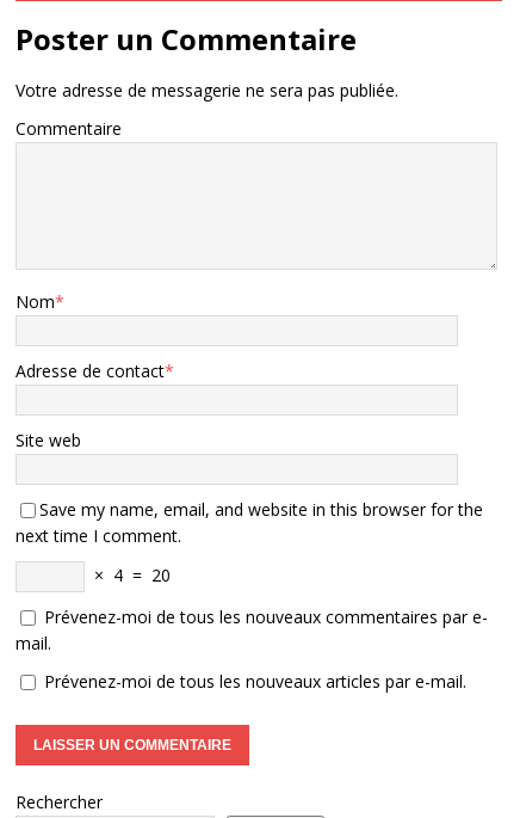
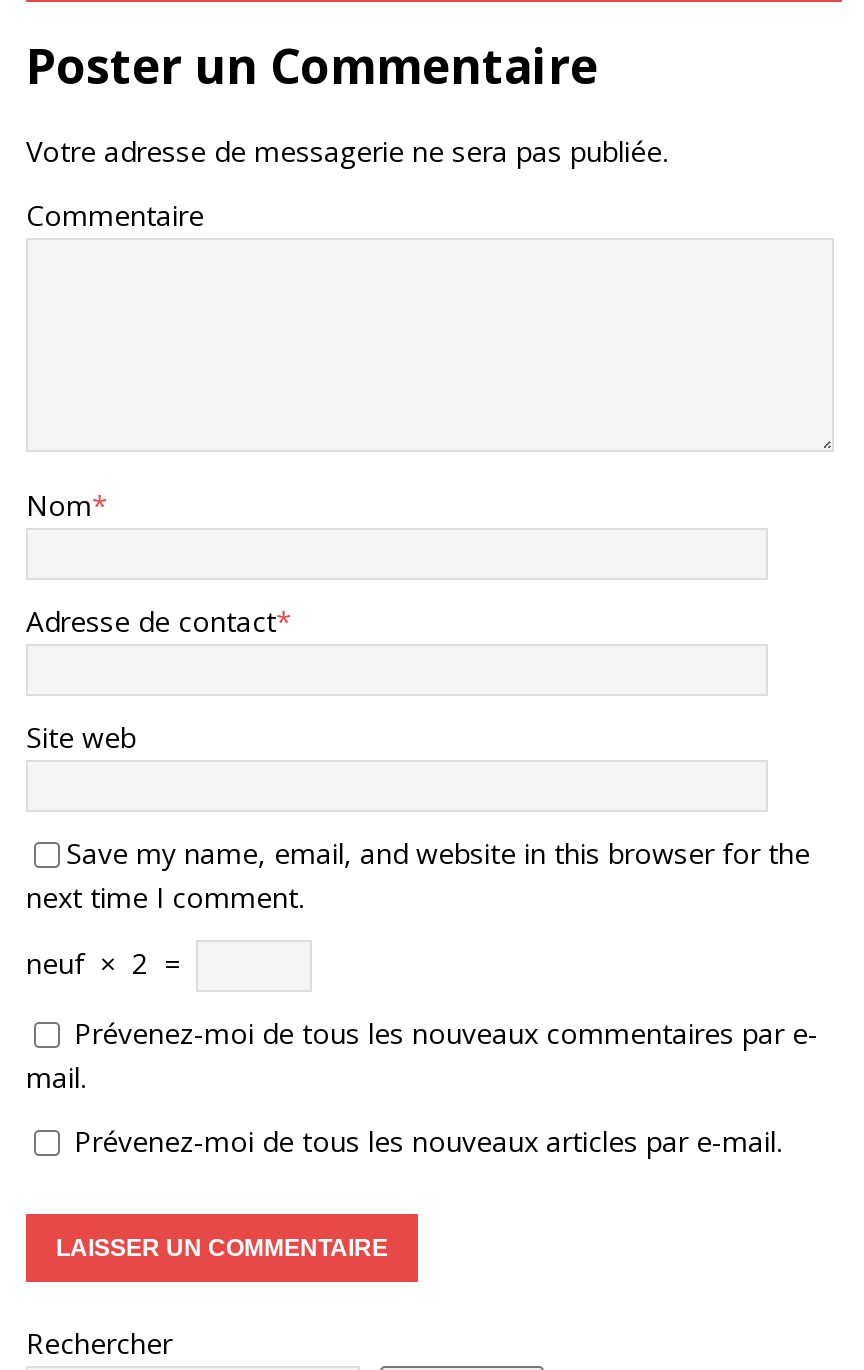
- × 4 = 20
+ neuf × 2 =
